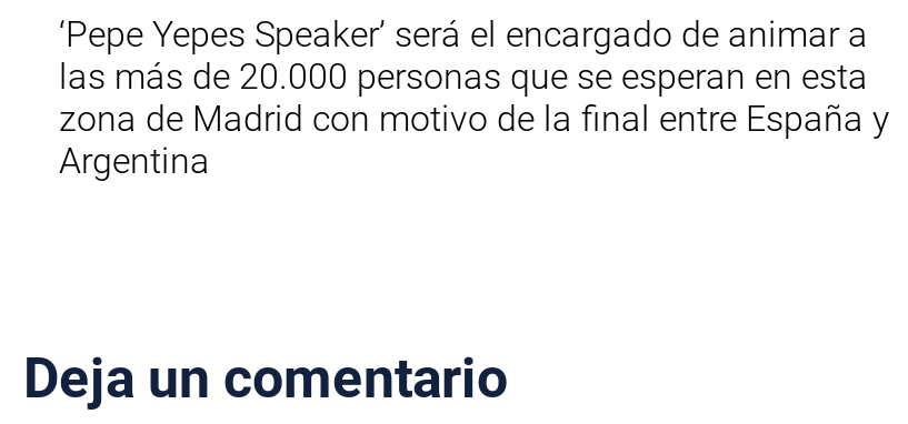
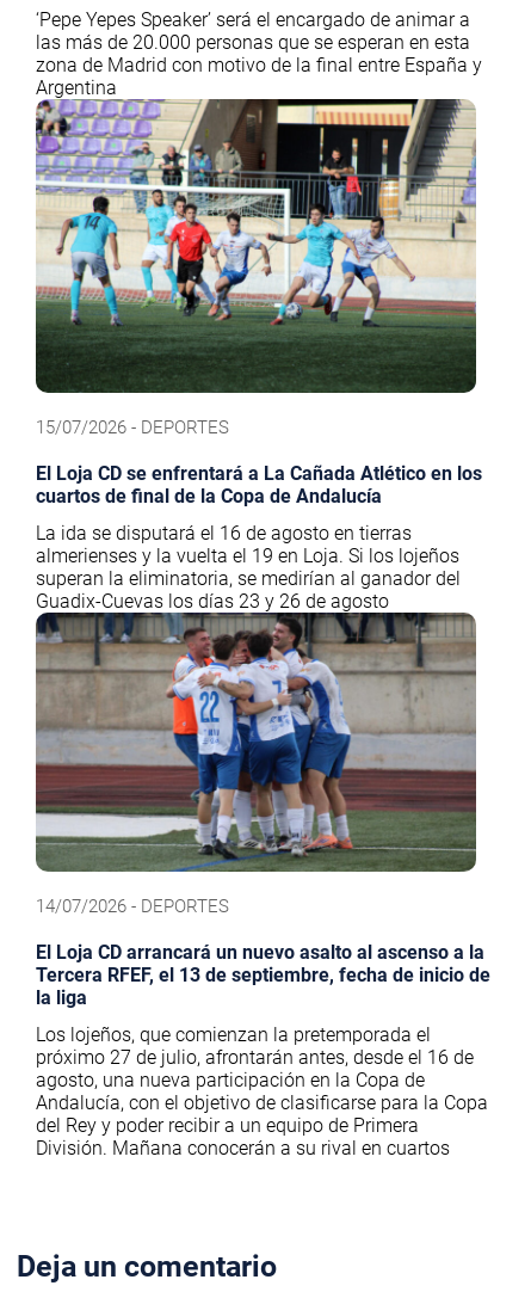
+ [image]
+ 15/07/2026 - DEPORTES
+ El Loja CD se enfrentará a La Cañada Atlético en los
+ cuartos de final de la Copa de Andalucía
+ La ida se disputará el 16 de agosto en tierras
+ almerienses y la vuelta el 19 en Loja. Si los lojeños
+ superan la eliminatoria, se medirían al ganador del
+ Guadix-Cuevas los días 23 y 26 de agosto

+ [image]
+ 14/07/2026 - DEPORTES
+ El Loja CD arrancará un nuevo asalto al ascenso a la
+ Tercera RFEF, el 13 de septiembre, fecha de inicio de
+ la liga
+ Los lojeños, que comienzan la pretemporada el
+ próximo 27 de julio, afrontarán antes, desde el 16 de
+ agosto, una nueva participación en la Copa de
+ Andalucía, con el objetivo de clasificarse para la Copa
+ del Rey y poder recibir a un equipo de Primera
+ División. Mañana conocerán a su rival en cuartos
